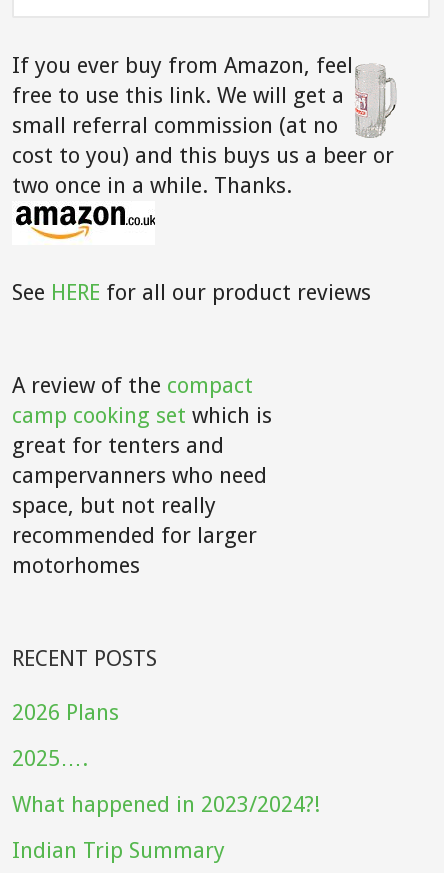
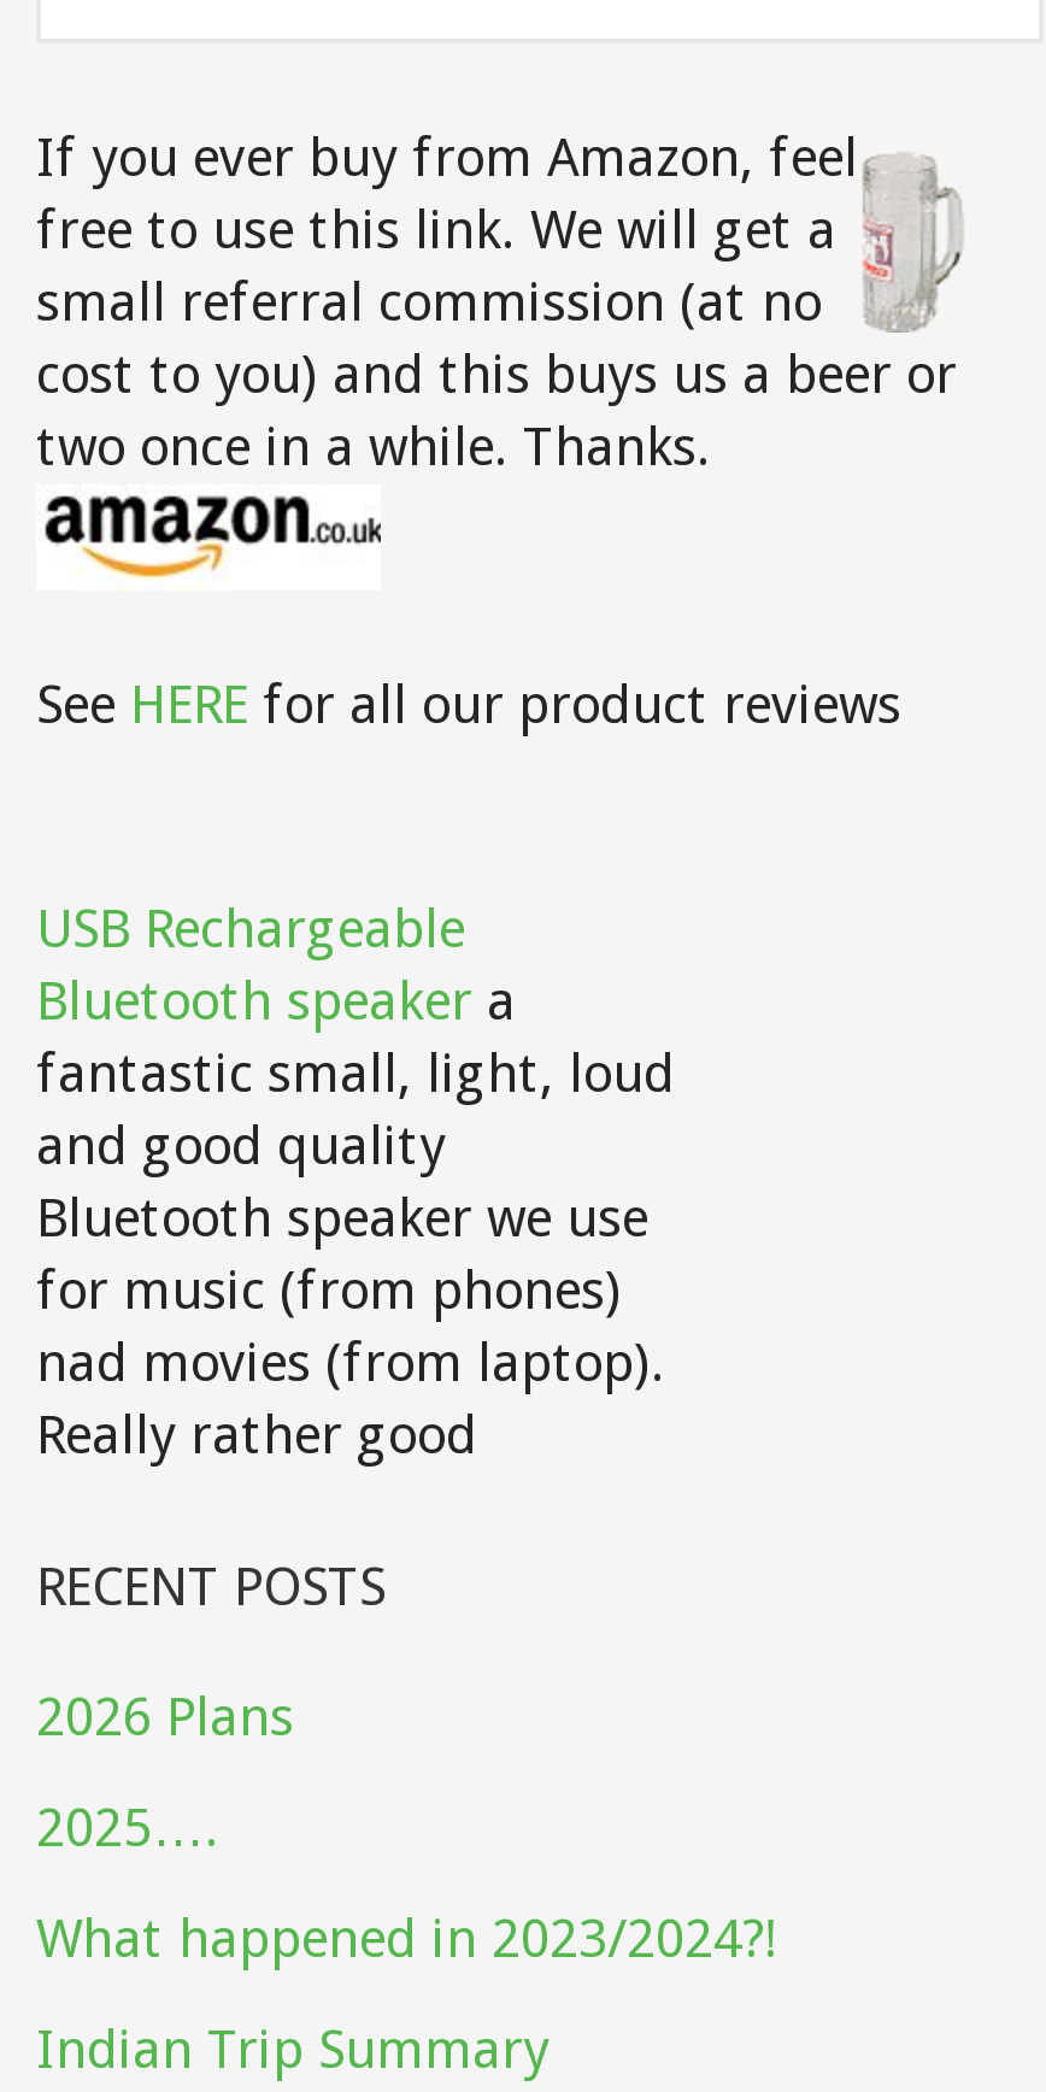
- A review of the compact
- camp cooking set which is
- great for tenters and
- campervanners who need
- space, but not really
- recommended for larger
- motorhomes
+ USB Rechargeable
+ Bluetooth speaker a
+ fantastic small, light, loud
+ and good quality
+ Bluetooth speaker we use
+ for music (from phones)
+ nad movies (from laptop).
+ Really rather good
